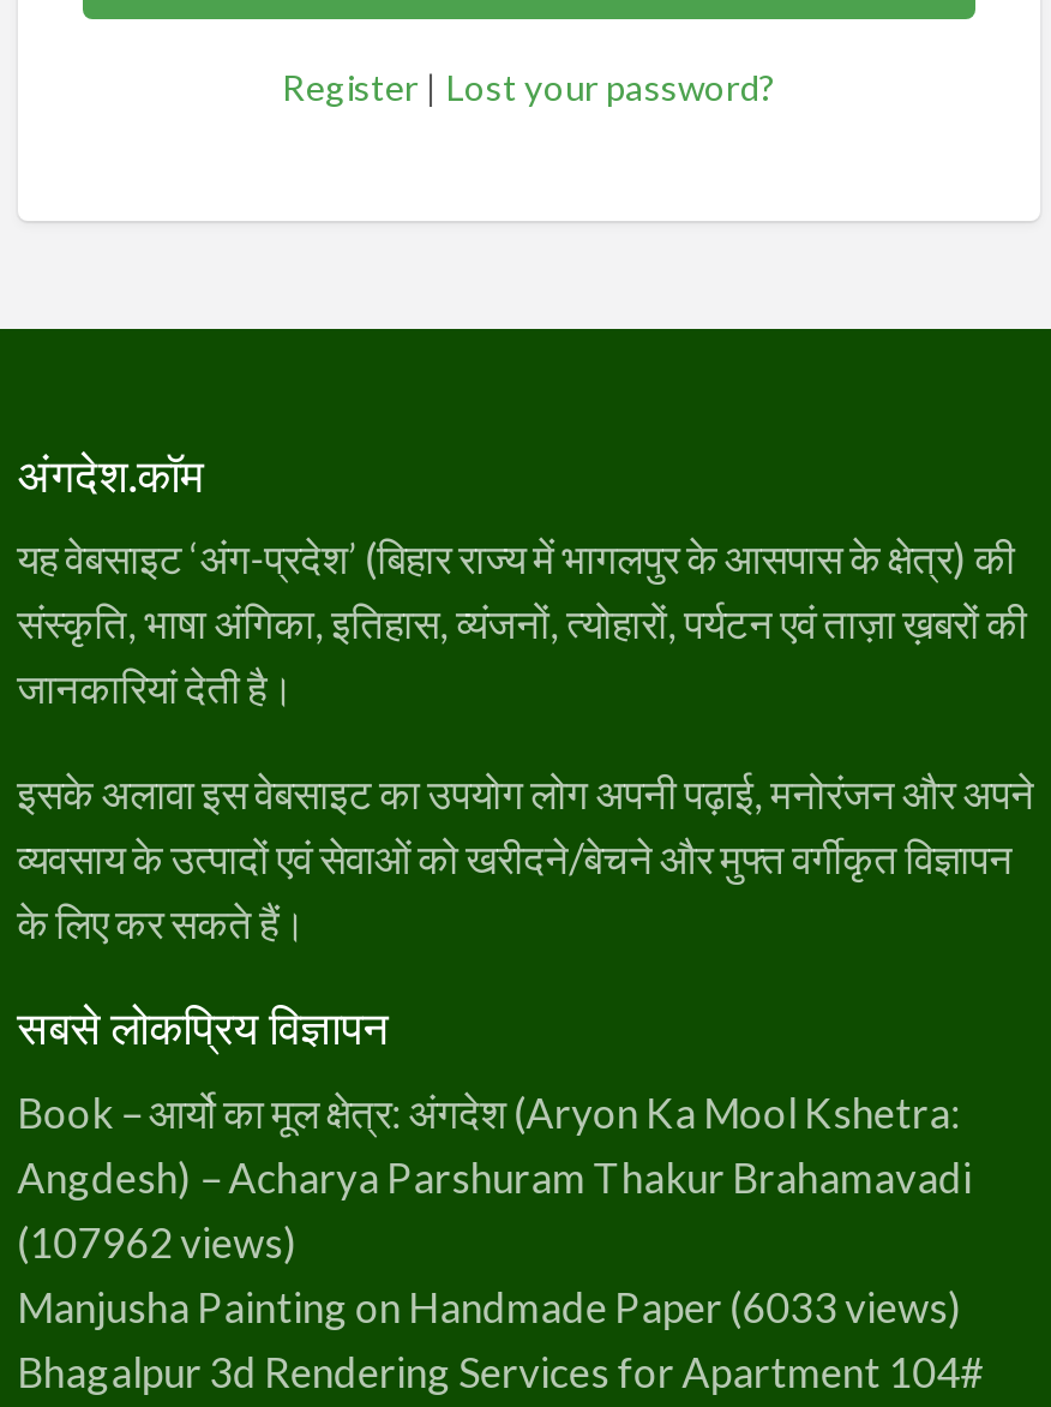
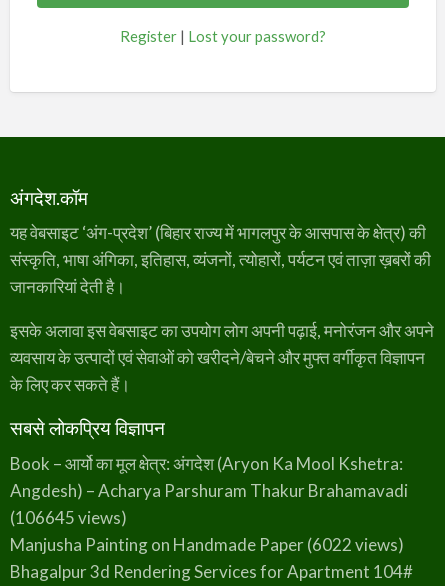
- (107962 views)
+ (106645 views)

- Manjusha Painting on Handmade Paper (6033 views)
+ Manjusha Painting on Handmade Paper (6022 views)
